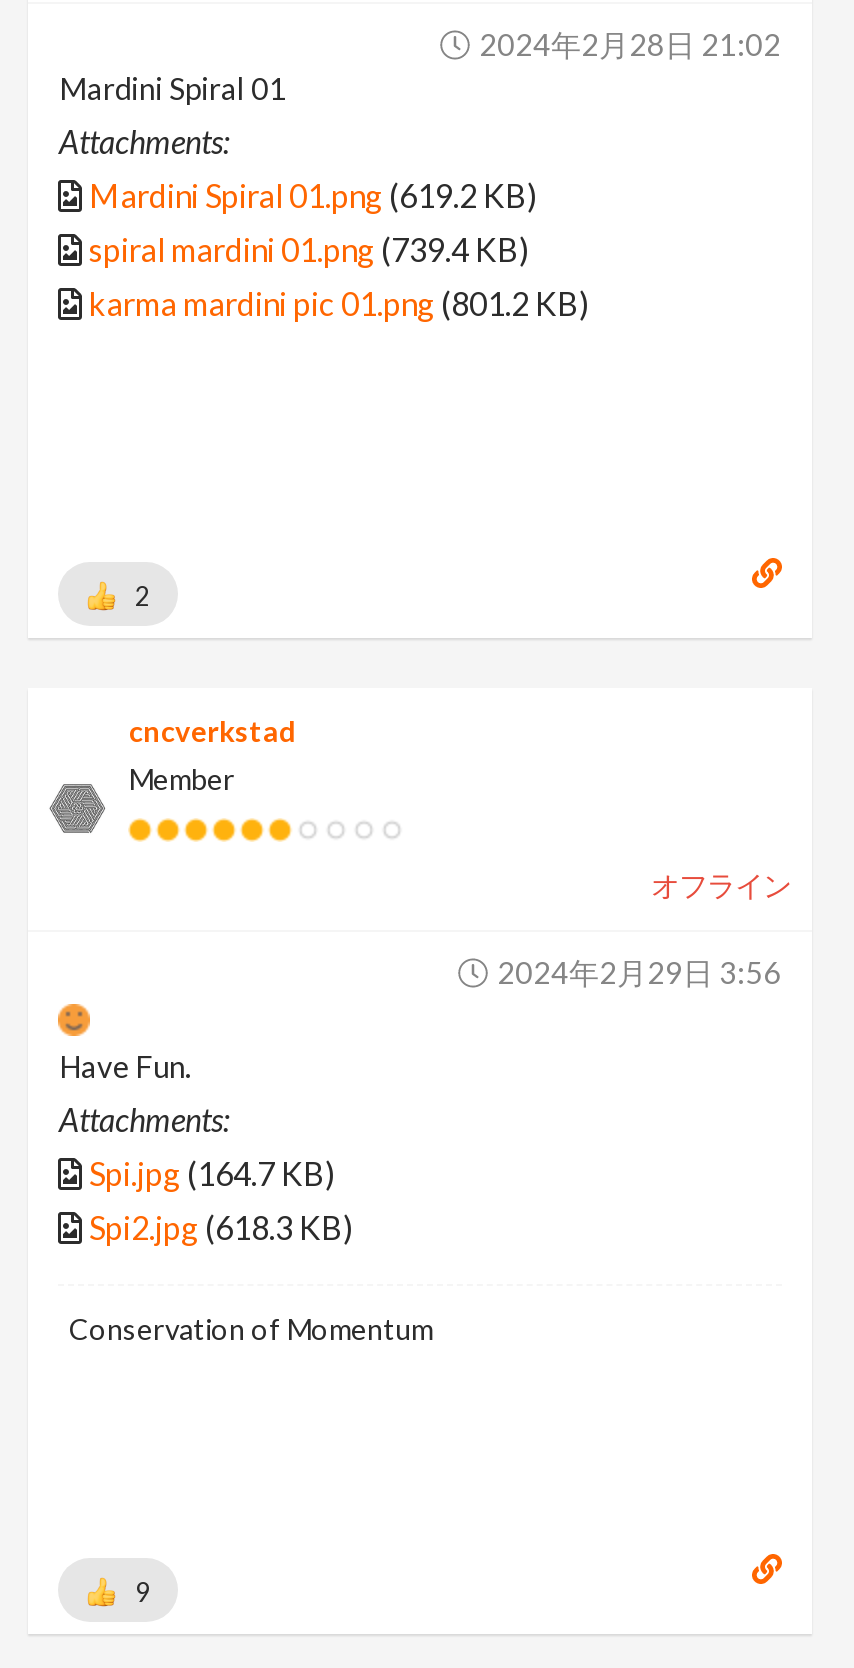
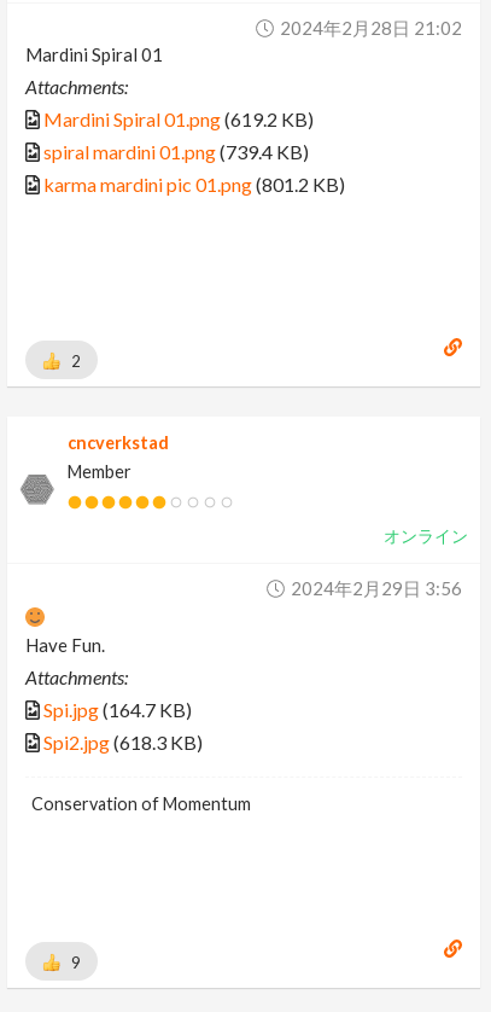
- オフライン
+ オンライン
